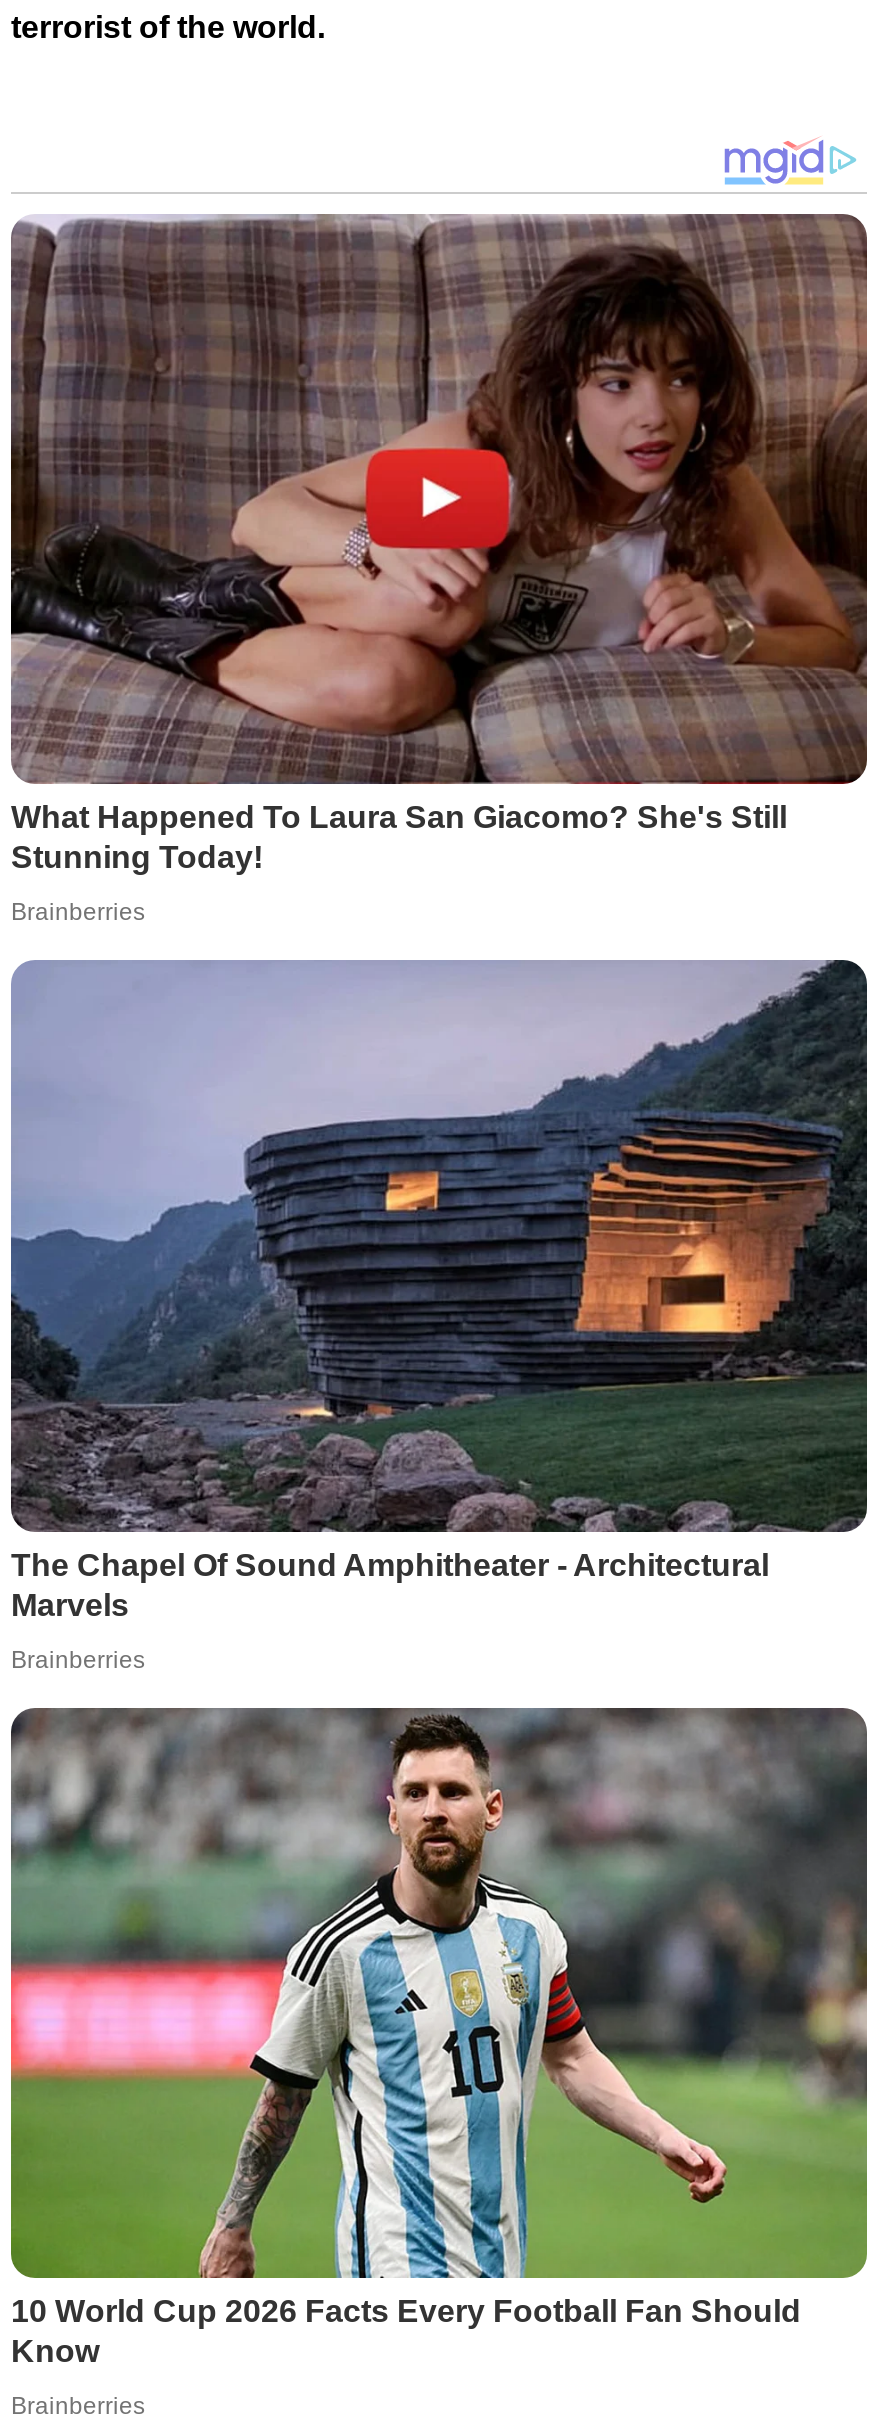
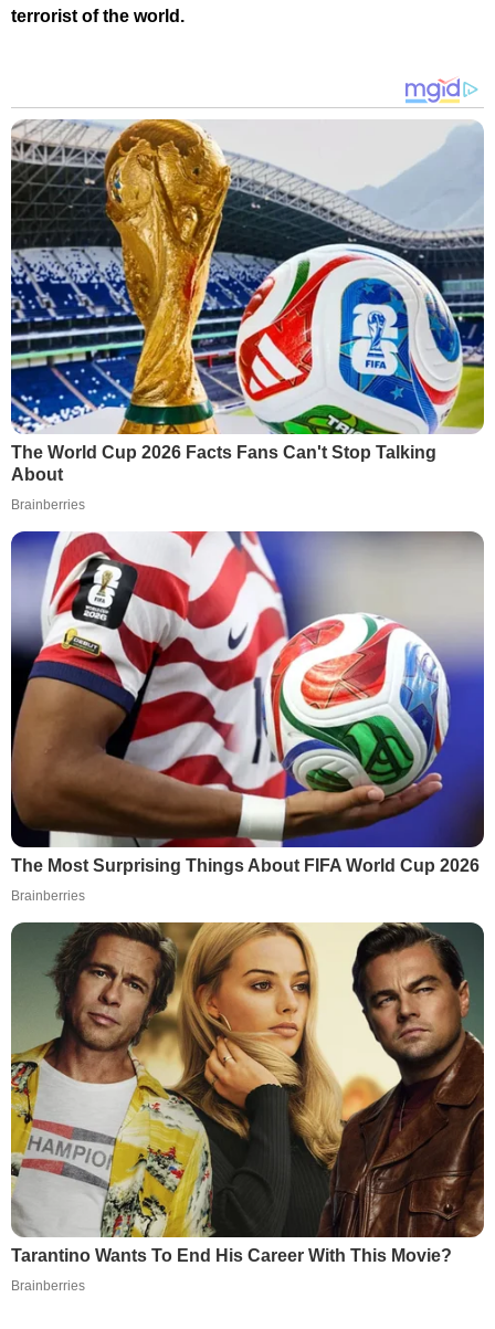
- [image]
- What Happened To Laura San Giacomo? She's Still
- Stunning Today!
+ [image]
+ The World Cup 2026 Facts Fans Can't Stop Talking
+ About

- [image]
- The Chapel Of Sound Amphitheater - Architectural
- Marvels
+ [image]
+ The Most Surprising Things About FIFA World Cup 2026

- [image]
- 10 World Cup 2026 Facts Every Football Fan Should
- Know
+ [image]
+ Tarantino Wants To End His Career With This Movie?
